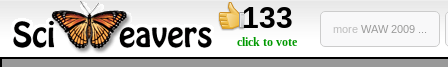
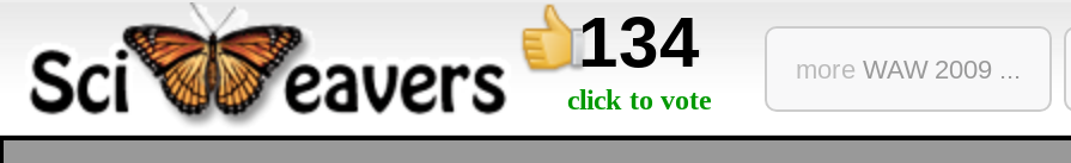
- 133
+ 134
